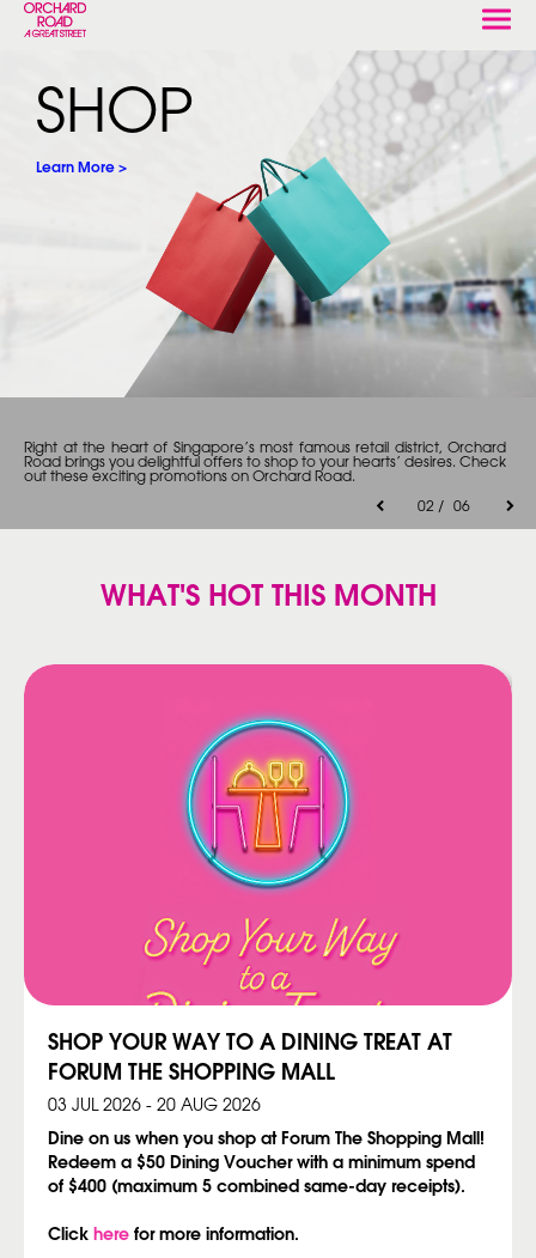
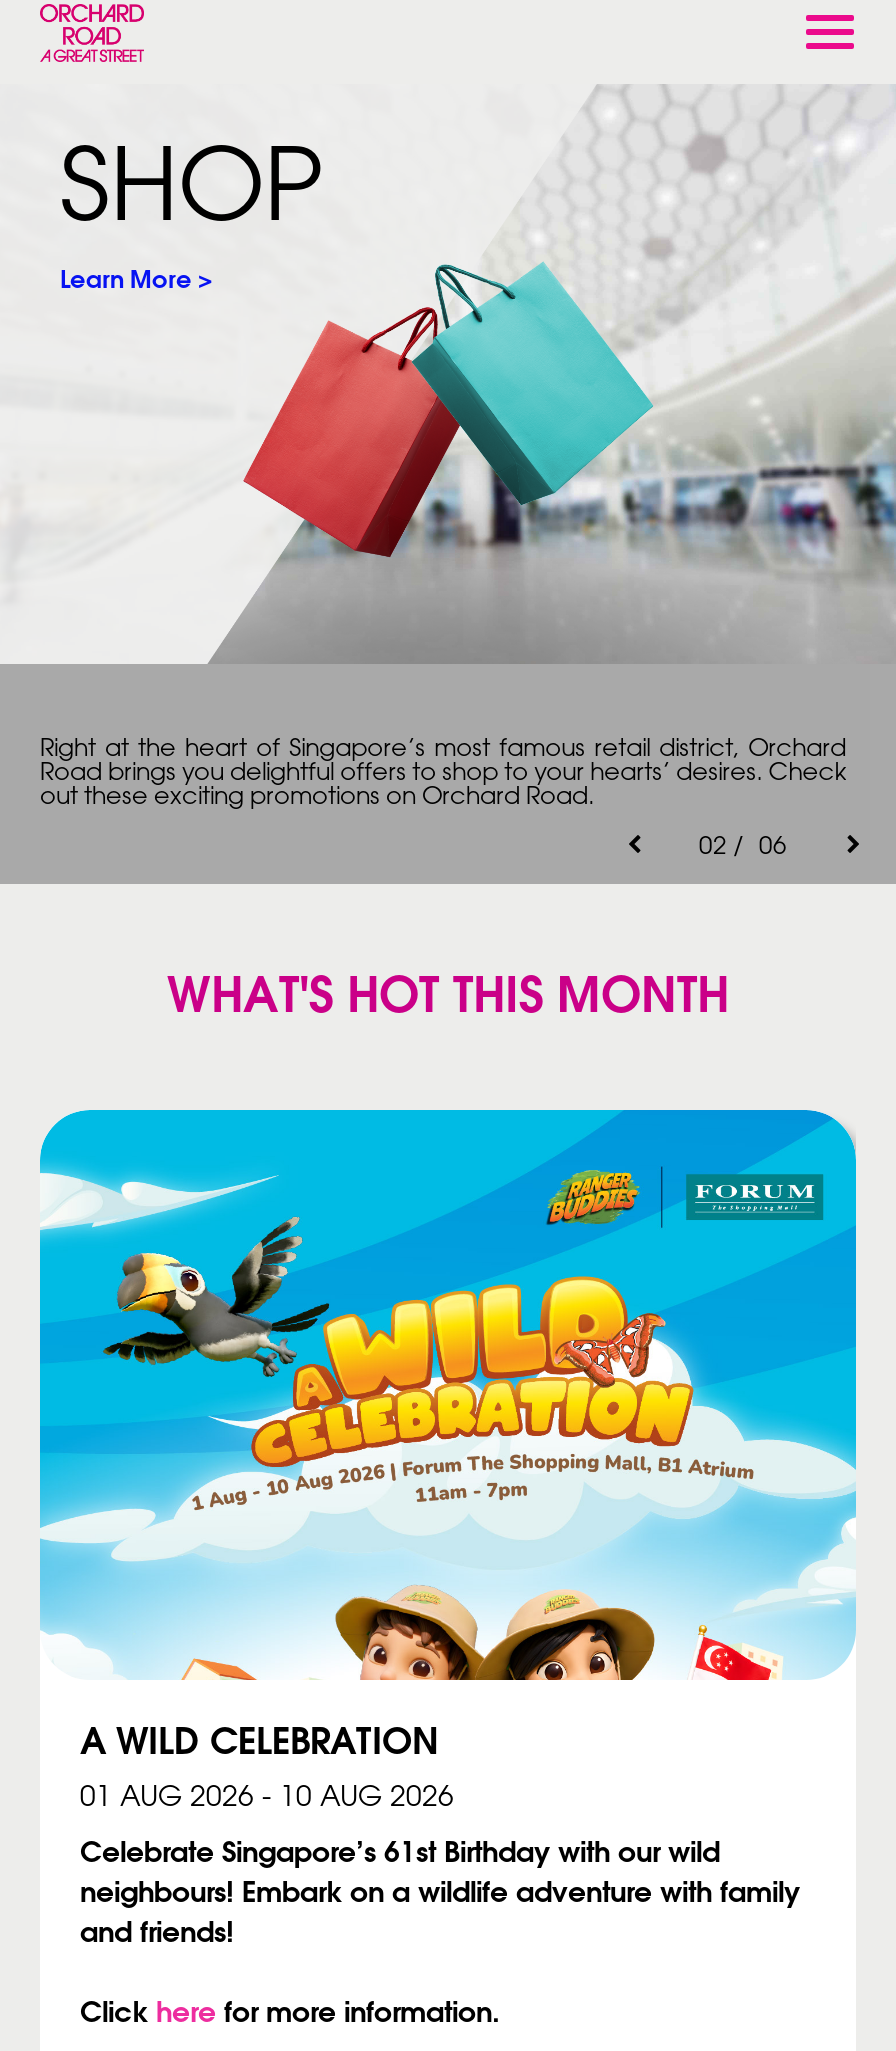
- [image]
- SHOP YOUR WAY TO A DINING TREAT AT
- FORUM THE SHOPPING MALL
- 03 JUL 2026 - 20 AUG 2026
- Dine on us when you shop at Forum The Shopping Mall!
- Redeem a $50 Dining Voucher with a minimum spend
- of $400 (maximum 5 combined same-day receipts).
+ [image]
+ A WILD CELEBRATION
+ 01 AUG 2026 - 10 AUG 2026
+ Celebrate Singapore’s 61st Birthday with our wild
+ neighbours! Embark on a wildlife adventure with family
+ and friends!
